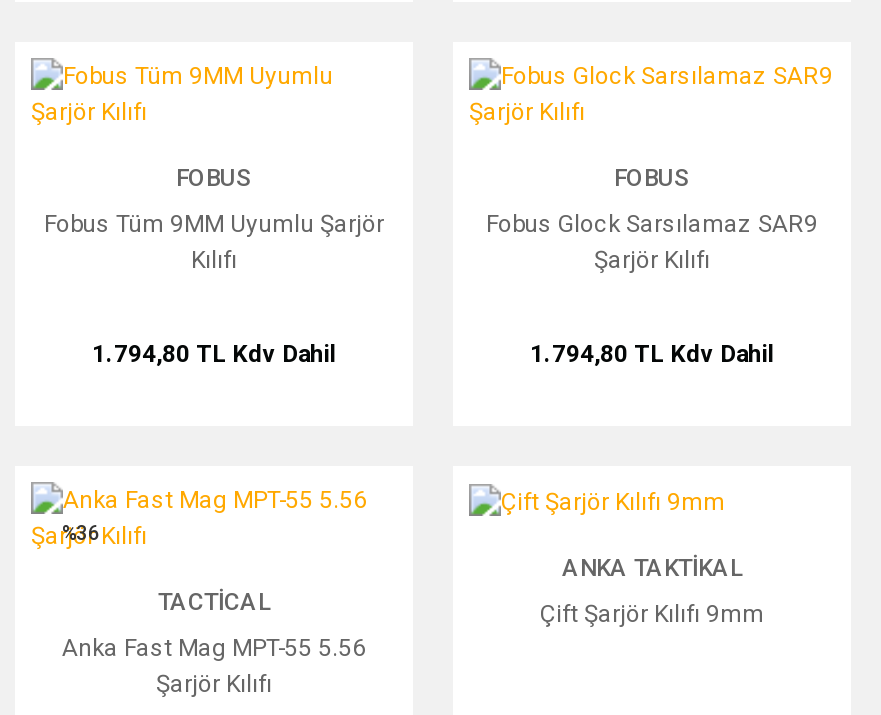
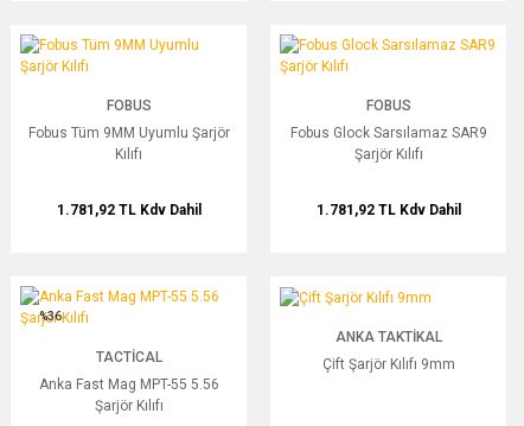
- 1.794,80 TL Kdv Dahil
+ 1.781,92 TL Kdv Dahil

- 1.794,80 TL Kdv Dahil
+ 1.781,92 TL Kdv Dahil
